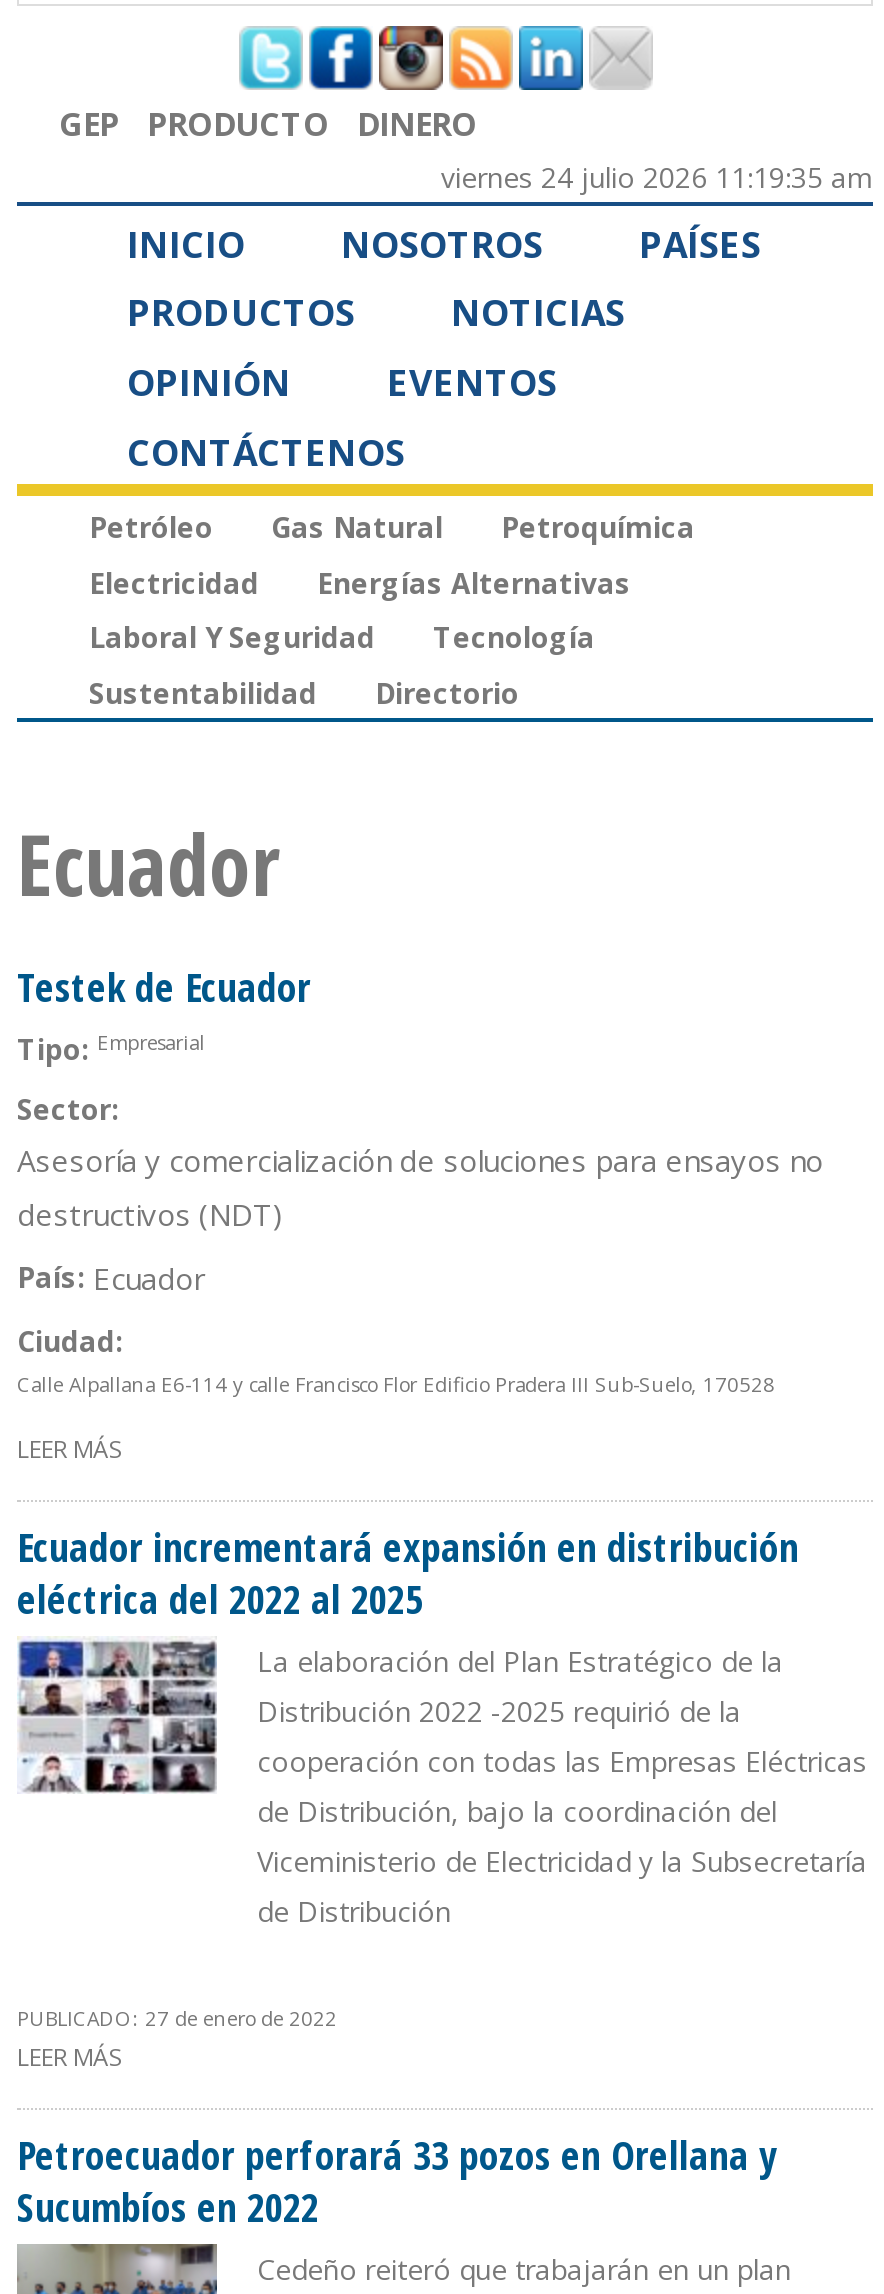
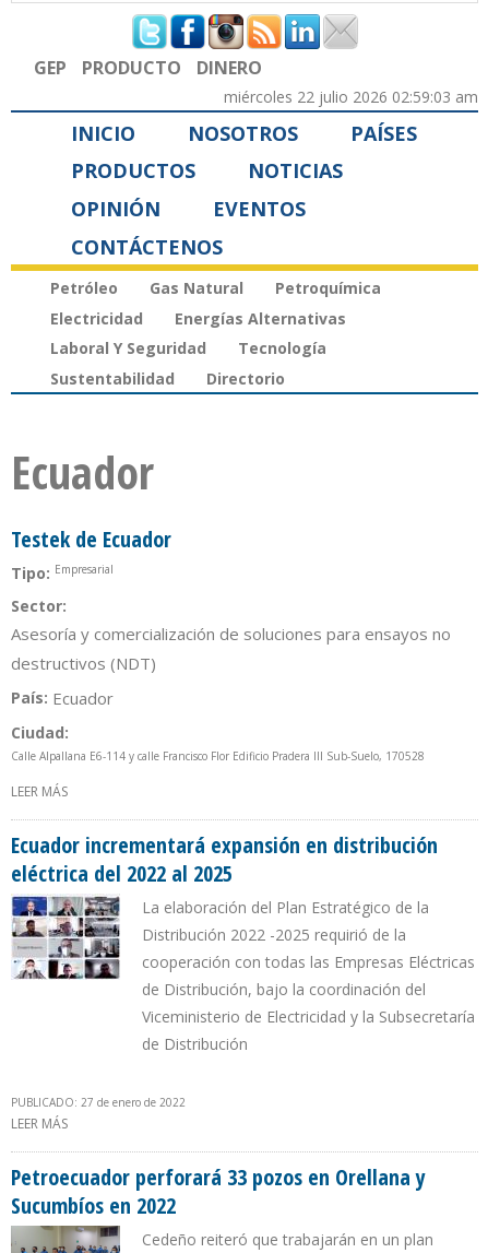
- viernes 24 julio 2026 11:19:35 am
+ miércoles 22 julio 2026 02:59:03 am
